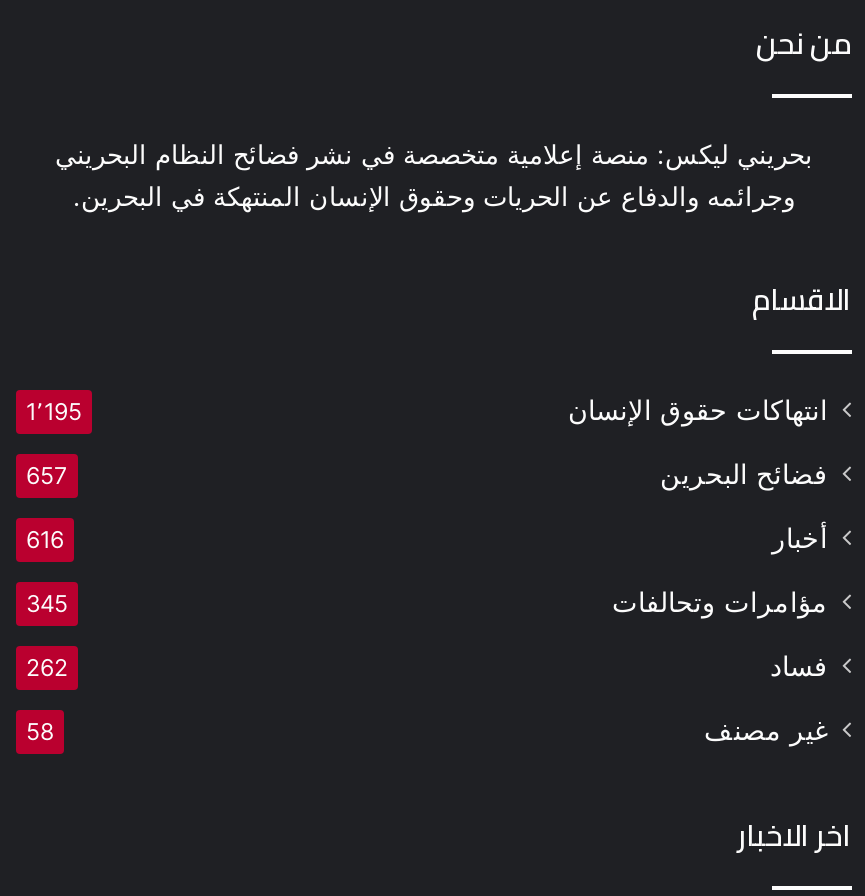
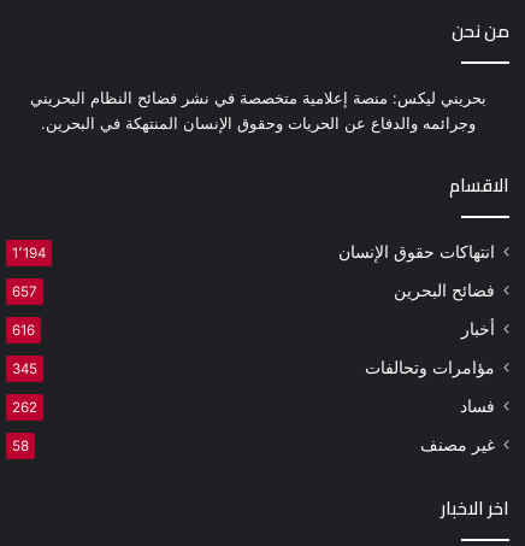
- 1٬195
+ 1٬194
